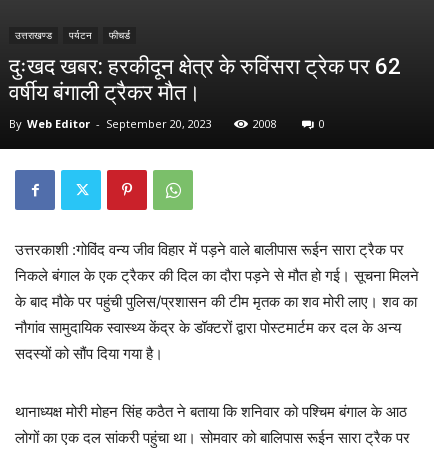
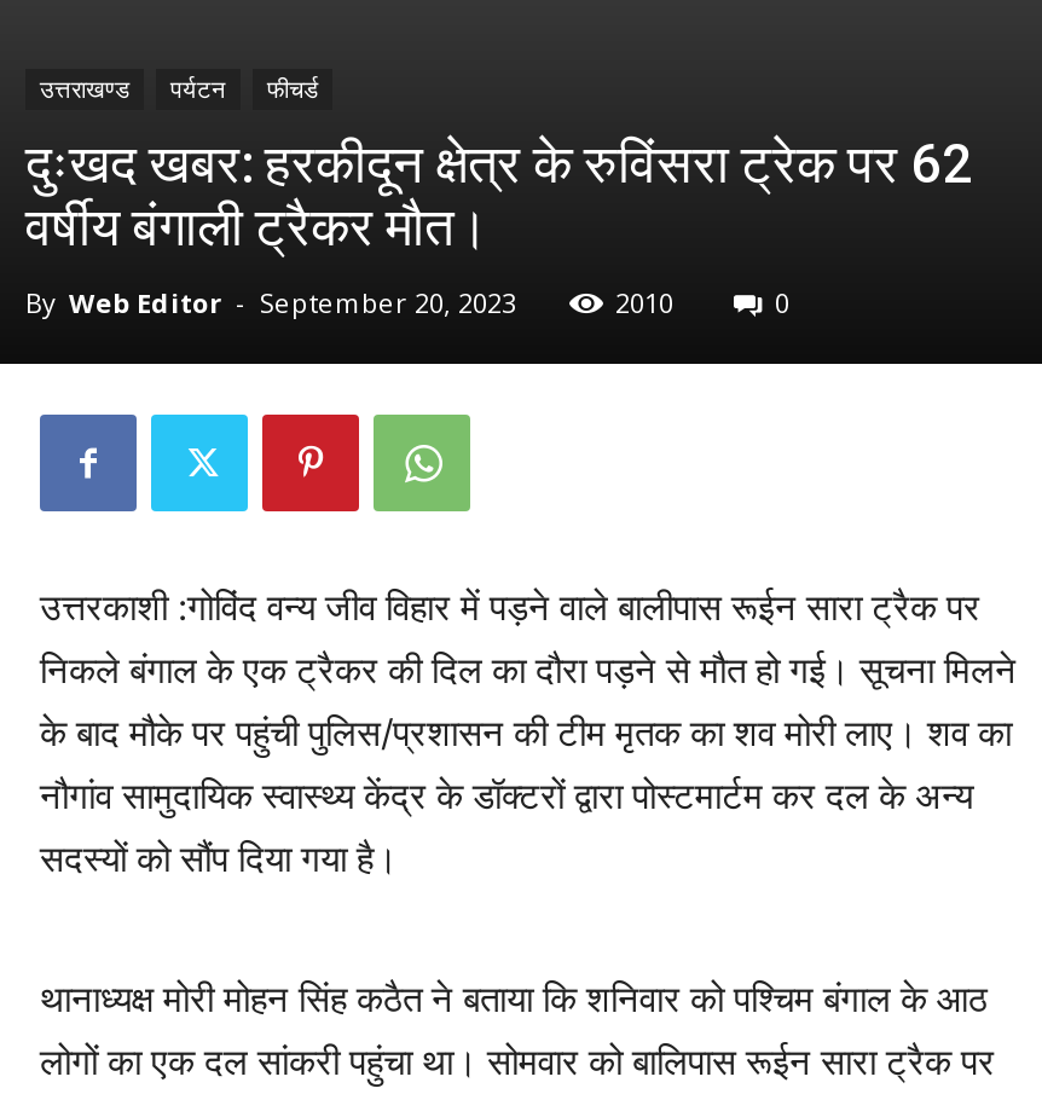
- 2008
+ 2010
